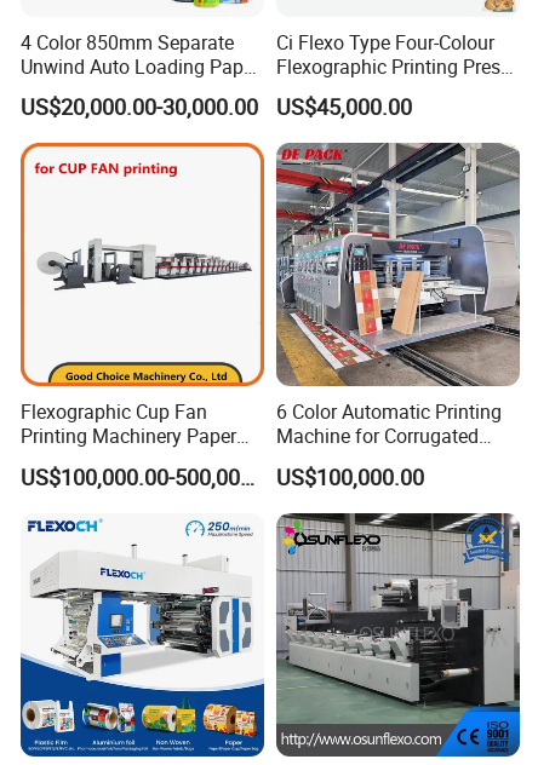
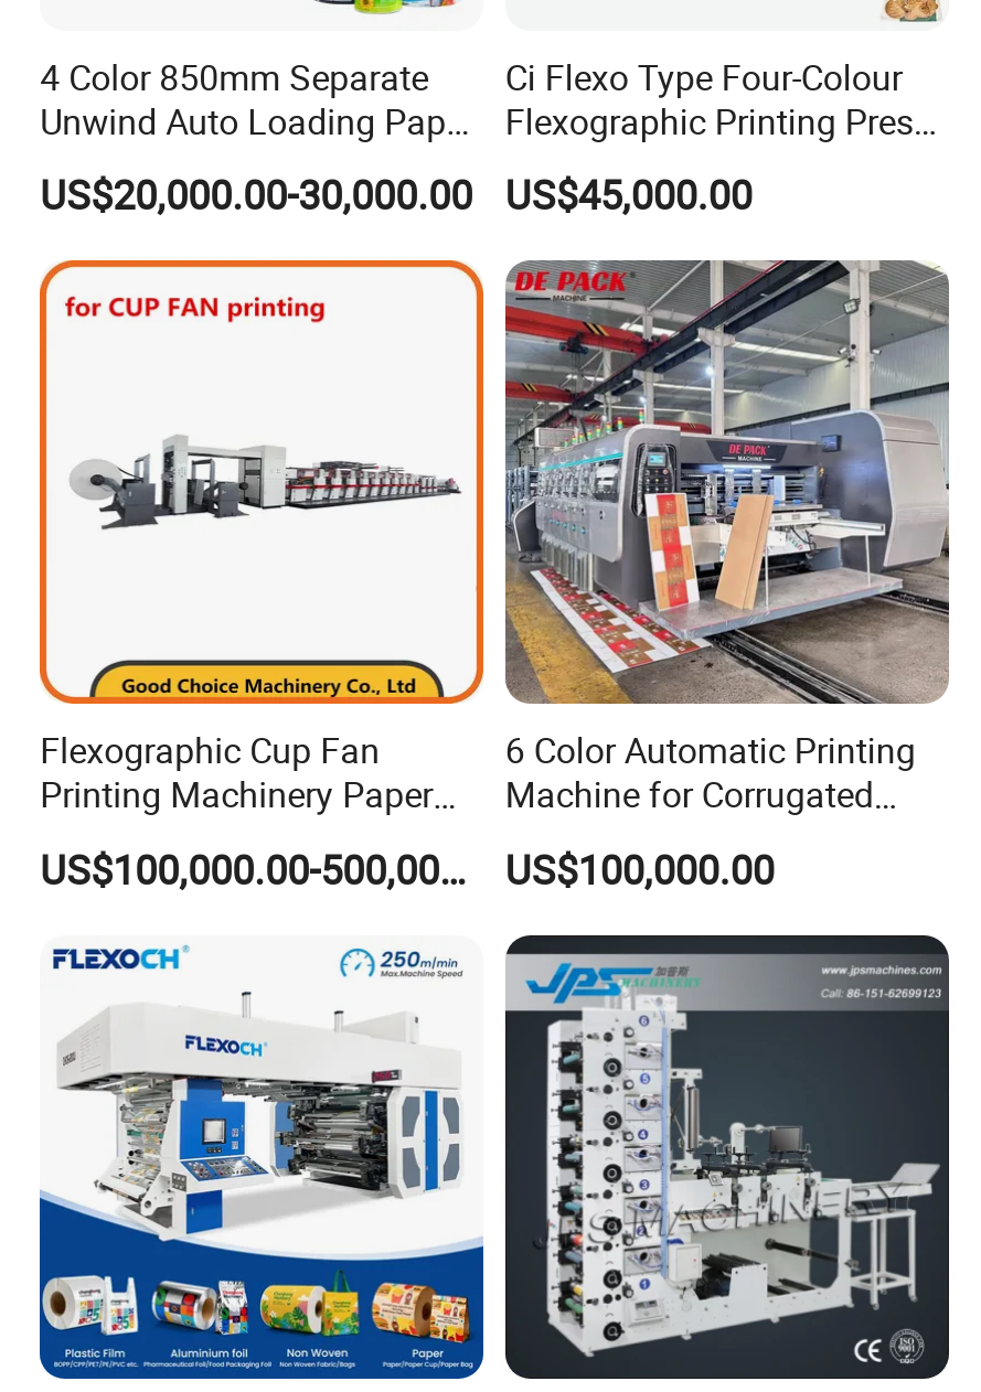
- [image]
+ [image]
